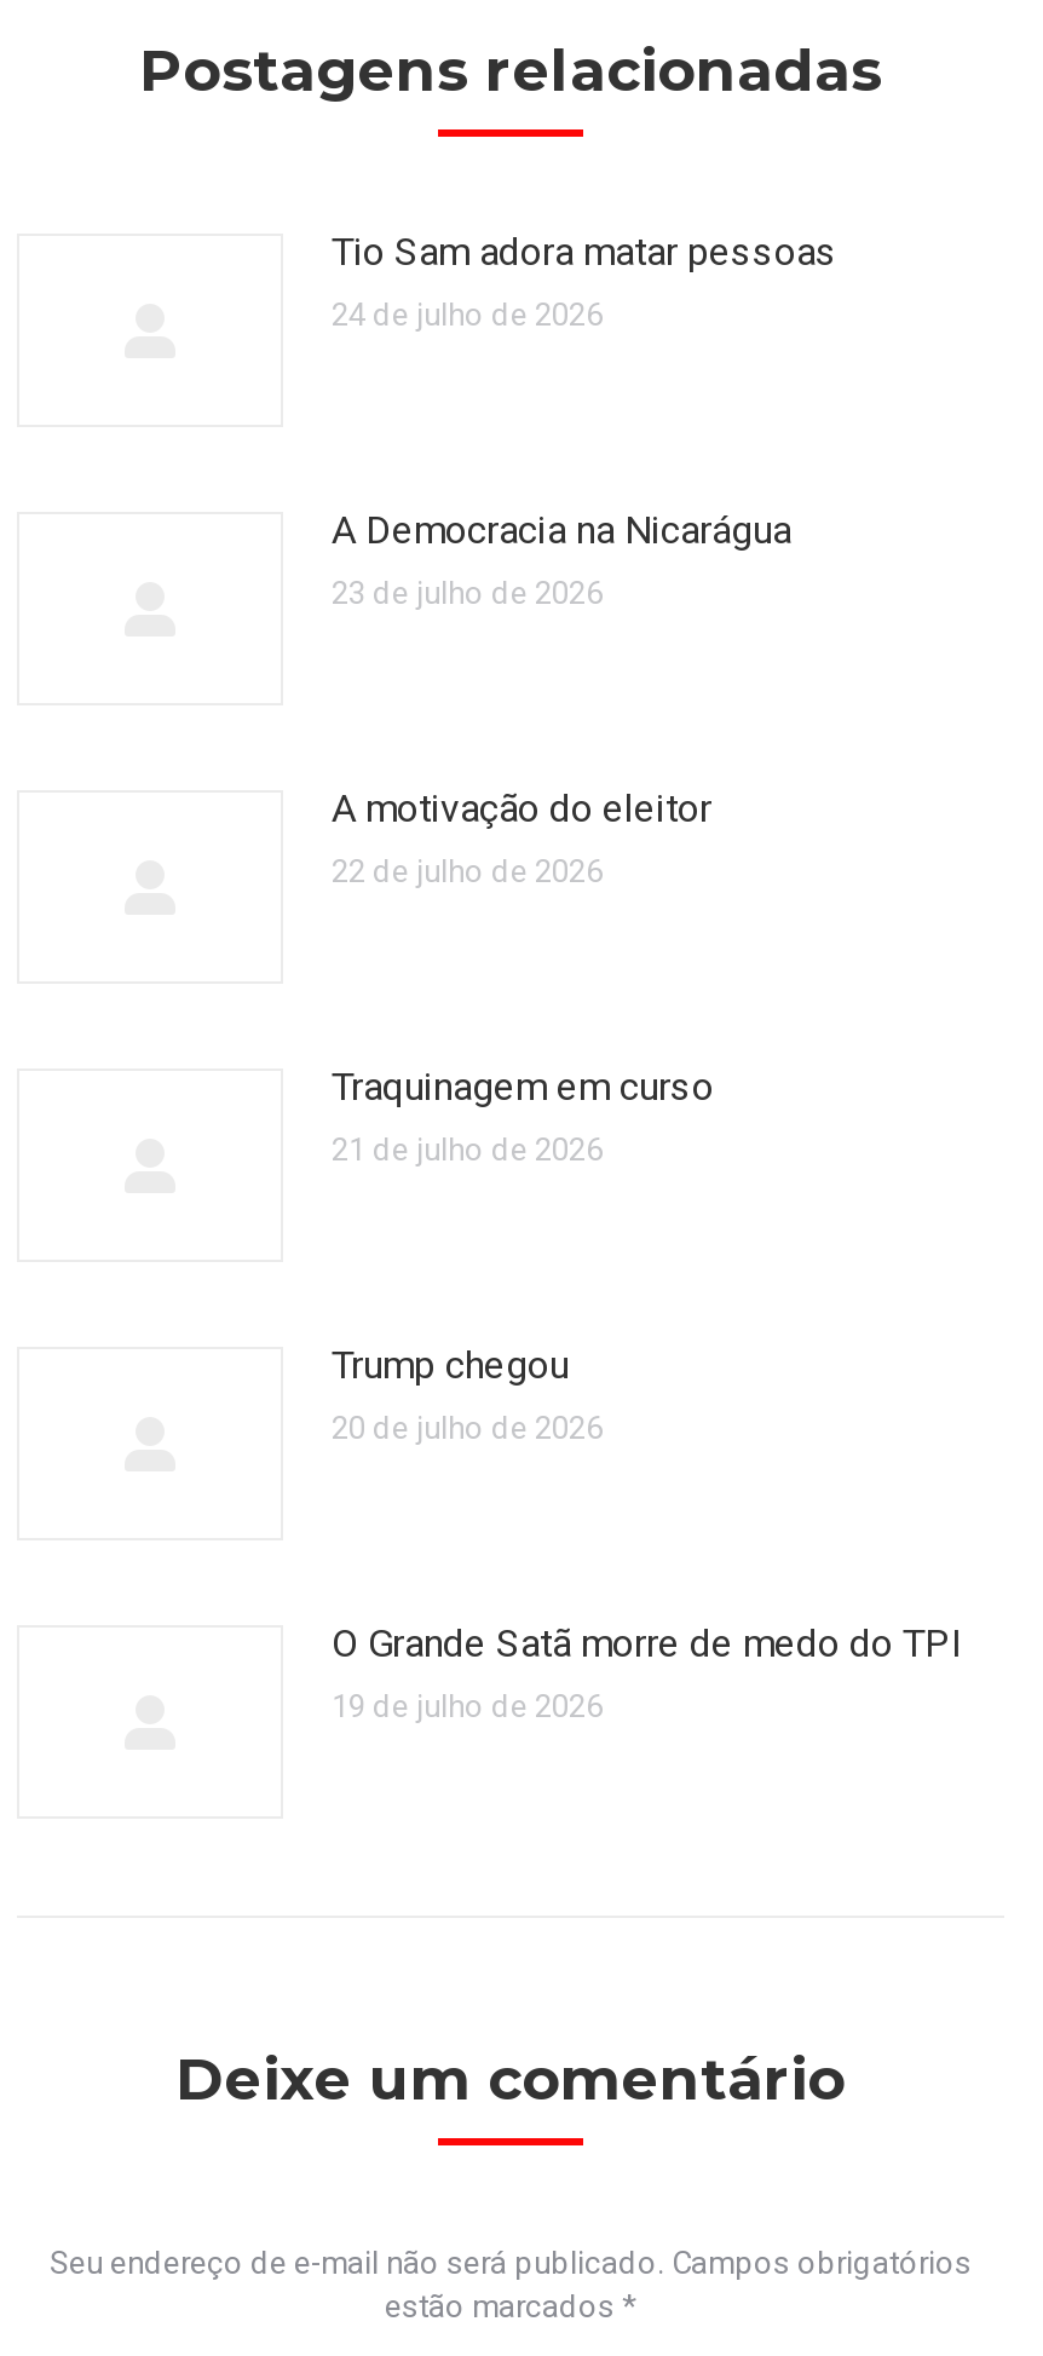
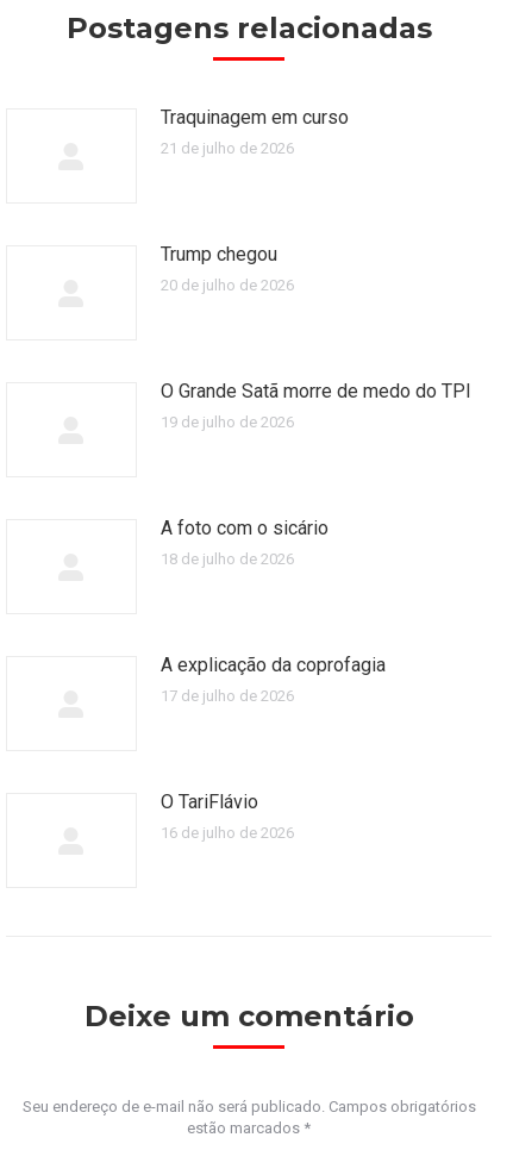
- Tio Sam adora matar pessoas
- 24 de julho de 2026

- A Democracia na Nicarágua
- 23 de julho de 2026

- A motivação do eleitor
- 22 de julho de 2026

moved up: Traquinagem em curso | 21 de julho de 2026 | Trump chegou | 20 de julho de 2026 | O Grande Satã morre de medo do TPI | 19 de julho de 2026

+ A foto com o sicário
+ 18 de julho de 2026

+ A explicação da coprofagia
+ 17 de julho de 2026

+ O TariFlávio
+ 16 de julho de 2026
